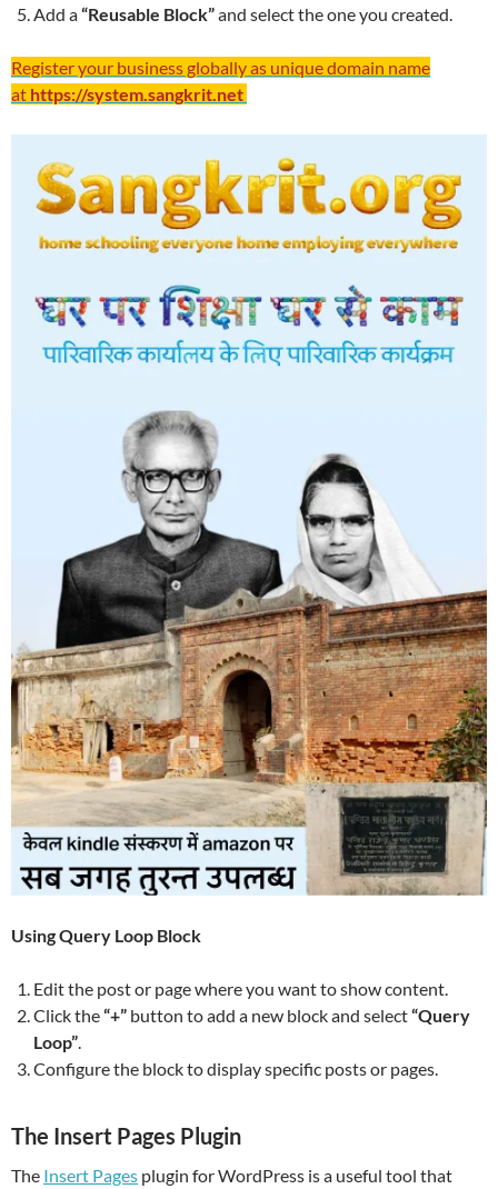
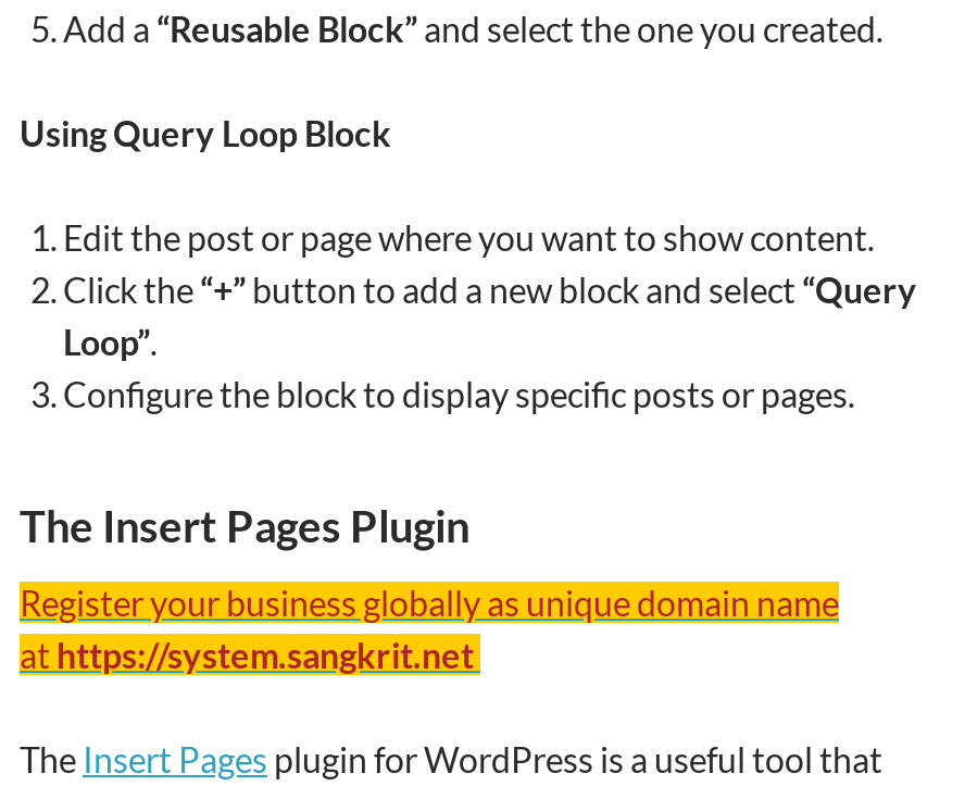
moved down: Register your business globally as unique domain name | at https://system.sangkrit.net

- [image]

moved up: Using Query Loop Block | Edit the post or page where you want to show content. | Click the “+” button to add a new block and select “Query | Loop”. | Configure the block to display specific posts or pages. | The Insert Pages Plugin
